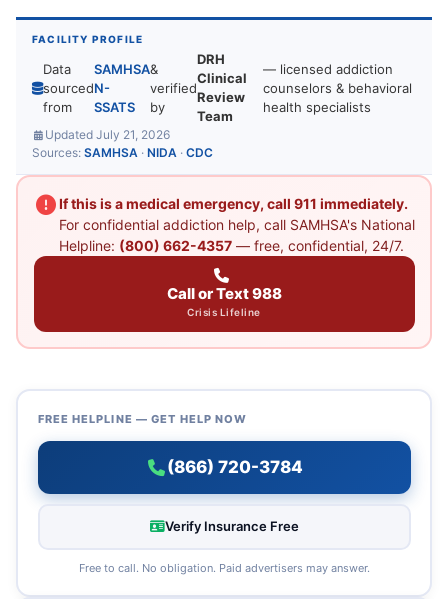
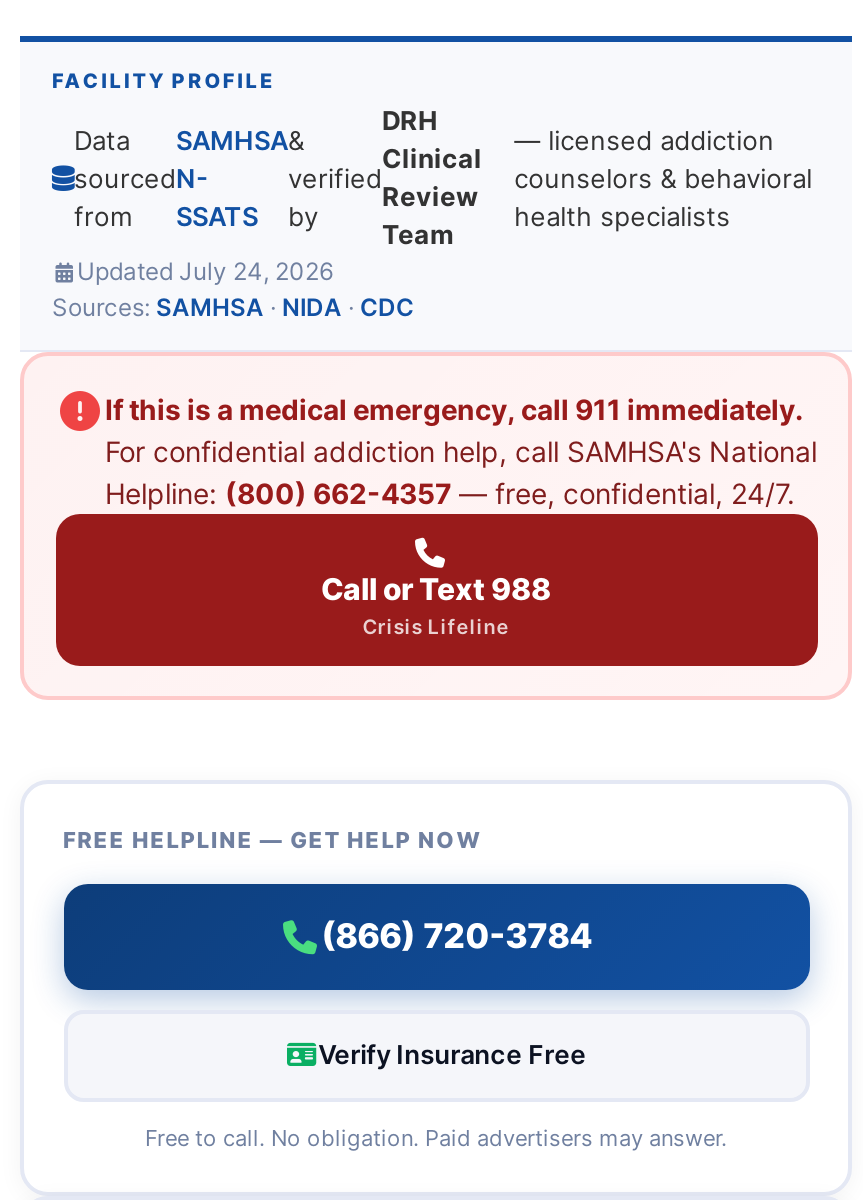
- Updated July 21, 2026
+ Updated July 24, 2026
